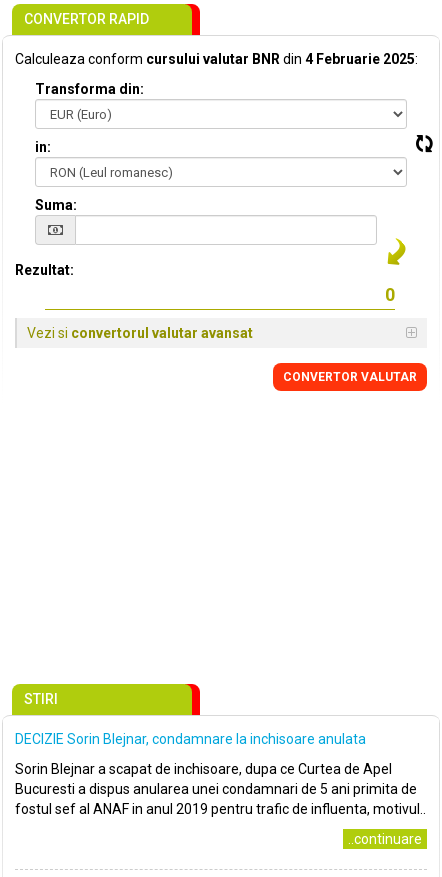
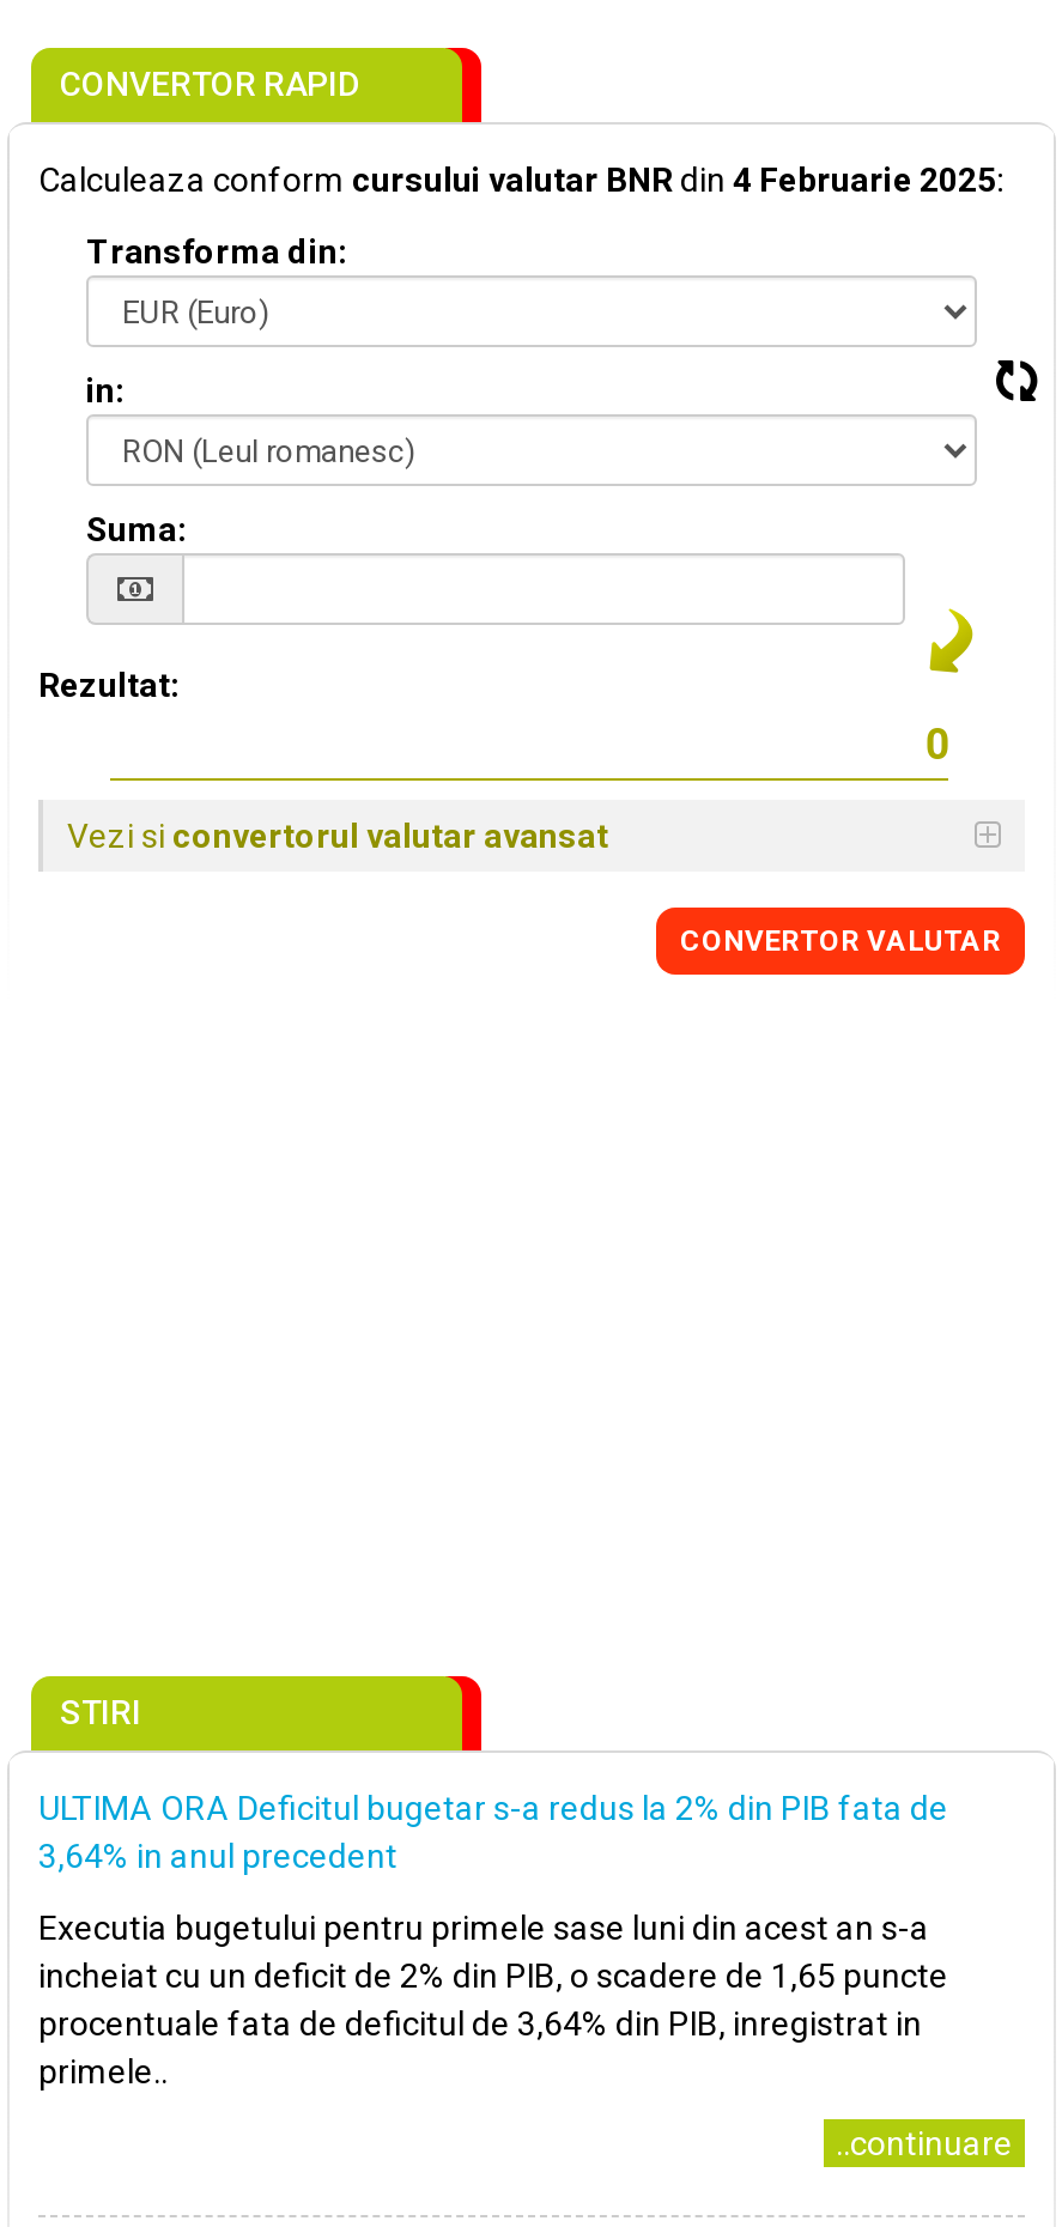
- DECIZIE Sorin Blejnar, condamnare la inchisoare anulata
+ ULTIMA ORA Deficitul bugetar s-a redus la 2% din PIB fata de
+ 3,64% in anul precedent

- Sorin Blejnar a scapat de inchisoare, dupa ce Curtea de Apel
- Bucuresti a dispus anularea unei condamnari de 5 ani primita de
- fostul sef al ANAF in anul 2019 pentru trafic de influenta, motivul..
+ Executia bugetului pentru primele sase luni din acest an s-a
+ incheiat cu un deficit de 2% din PIB, o scadere de 1,65 puncte
+ procentuale fata de deficitul de 3,64% din PIB, inregistrat in
+ primele..
